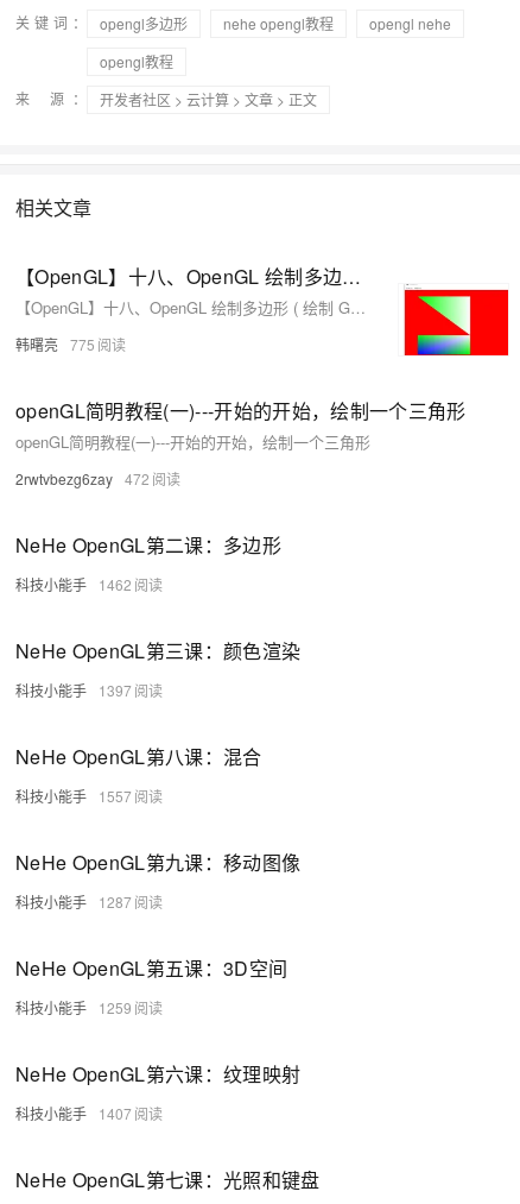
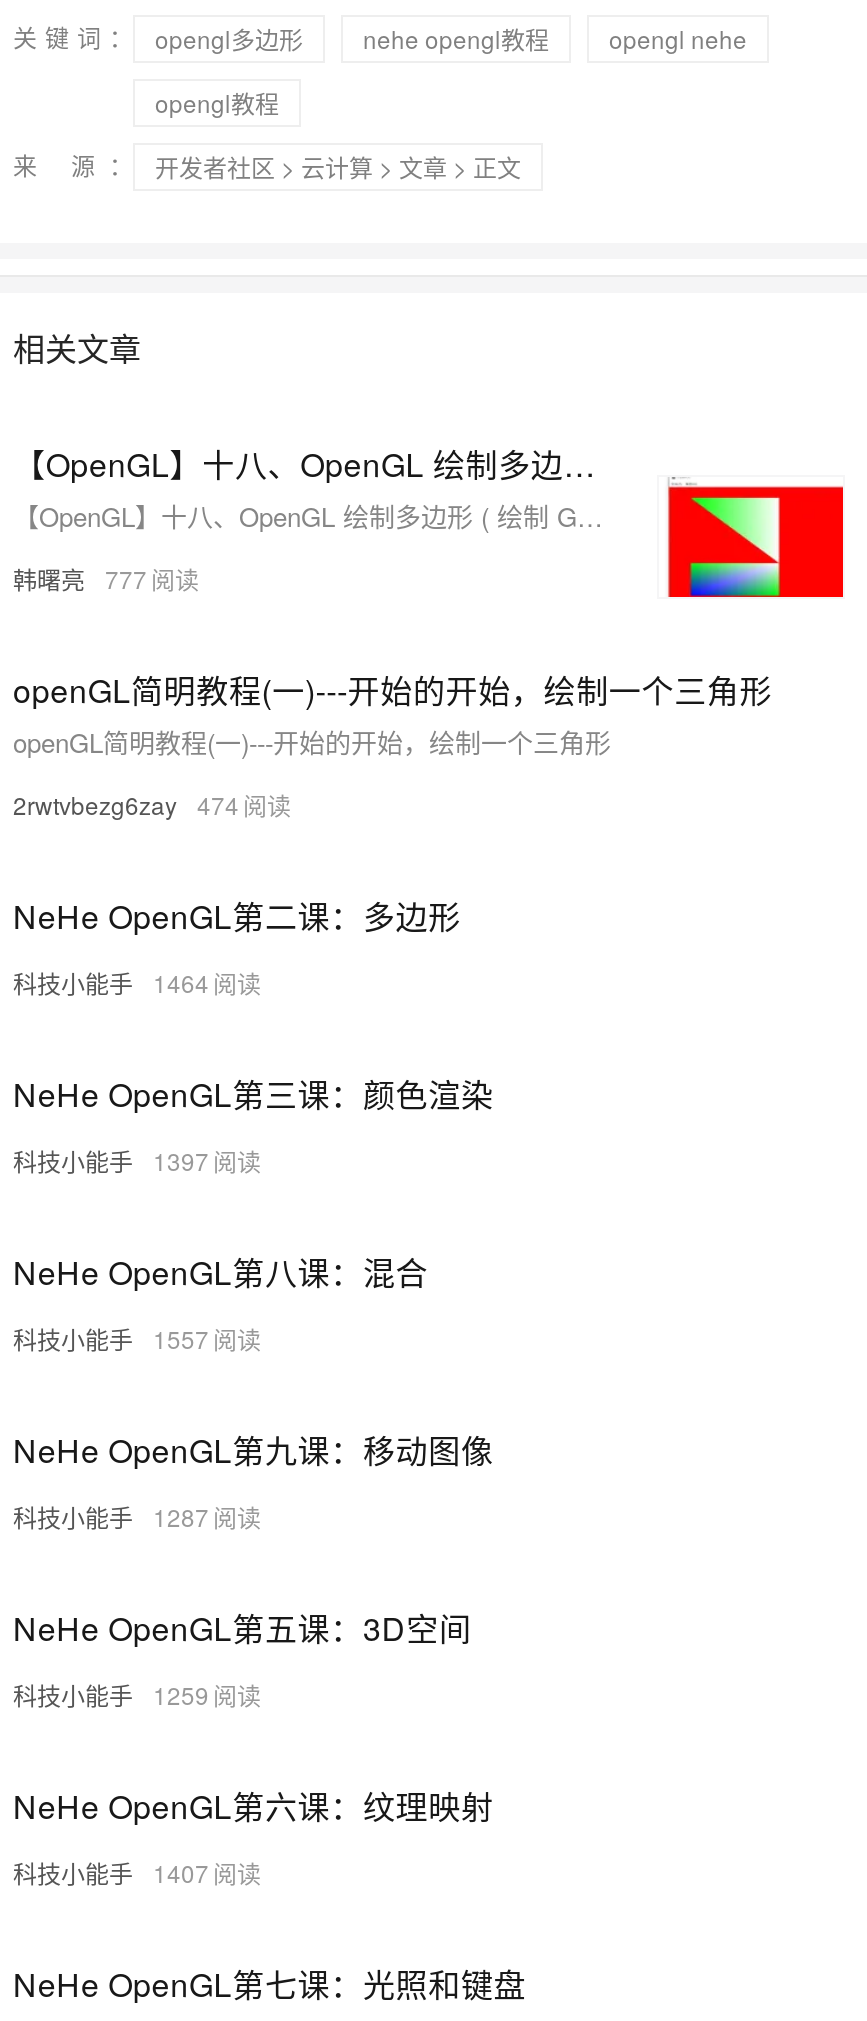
- 韩曙亮 775
+ 韩曙亮 777

- 2rwtvbezg6zay 472
+ 2rwtvbezg6zay 474

- 科技小能手 1462
+ 科技小能手 1464
